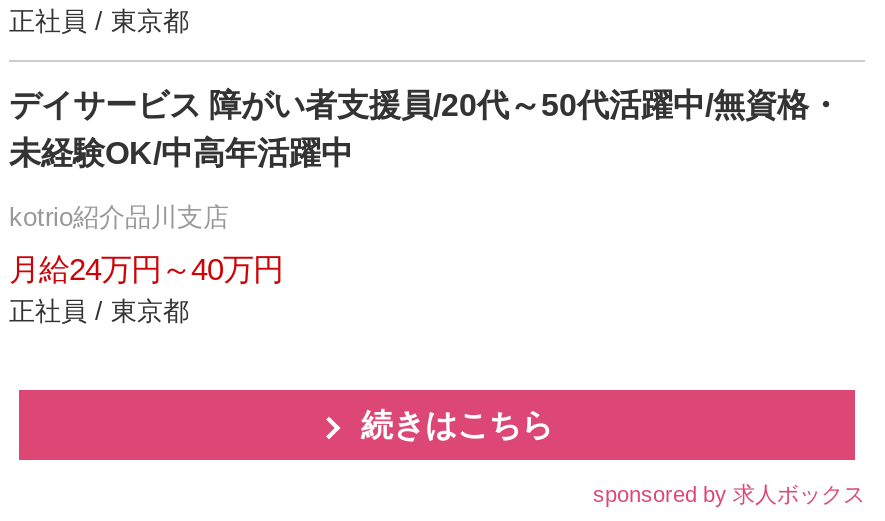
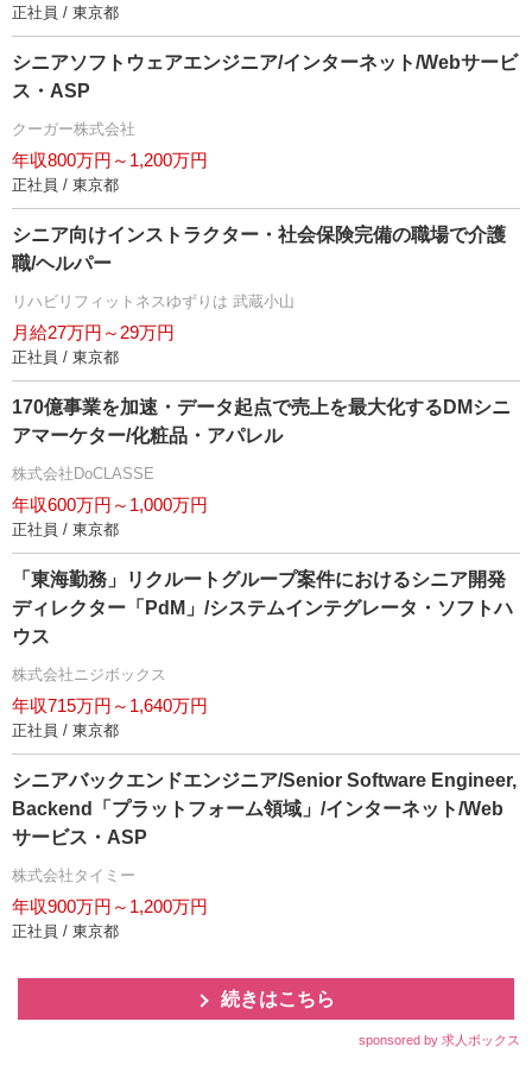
- デイサービス 障がい者支援員/20代～50代活躍中/無資格・
- 未経験OK/中高年活躍中
- kotrio紹介品川支店
- 月給24万円～40万円
+ シニアソフトウェアエンジニア/インターネット/Webサービ
+ ス・ASP
+ クーガー株式会社
+ 年収800万円～1,200万円
+ 正社員 / 東京都
+ シニア向けインストラクター・社会保険完備の職場で介護
+ 職/ヘルパー
+ リハビリフィットネスゆずりは 武蔵小山
+ 月給27万円～29万円
+ 正社員 / 東京都
+ 170億事業を加速・データ起点で売上を最大化するDMシニ
+ アマーケター/化粧品・アパレル
+ 株式会社DoCLASSE
+ 年収600万円～1,000万円
+ 正社員 / 東京都
+ 「東海勤務」リクルートグループ案件におけるシニア開発
+ ディレクター「PdM」/システムインテグレータ・ソフトハ
+ ウス
+ 株式会社ニジボックス
+ 年収715万円～1,640万円
+ 正社員 / 東京都
+ シニアバックエンドエンジニア/Senior Software Engineer,
+ Backend「プラットフォーム領域」/インターネット/Web
+ サービス・ASP
+ 株式会社タイミー
+ 年収900万円～1,200万円
